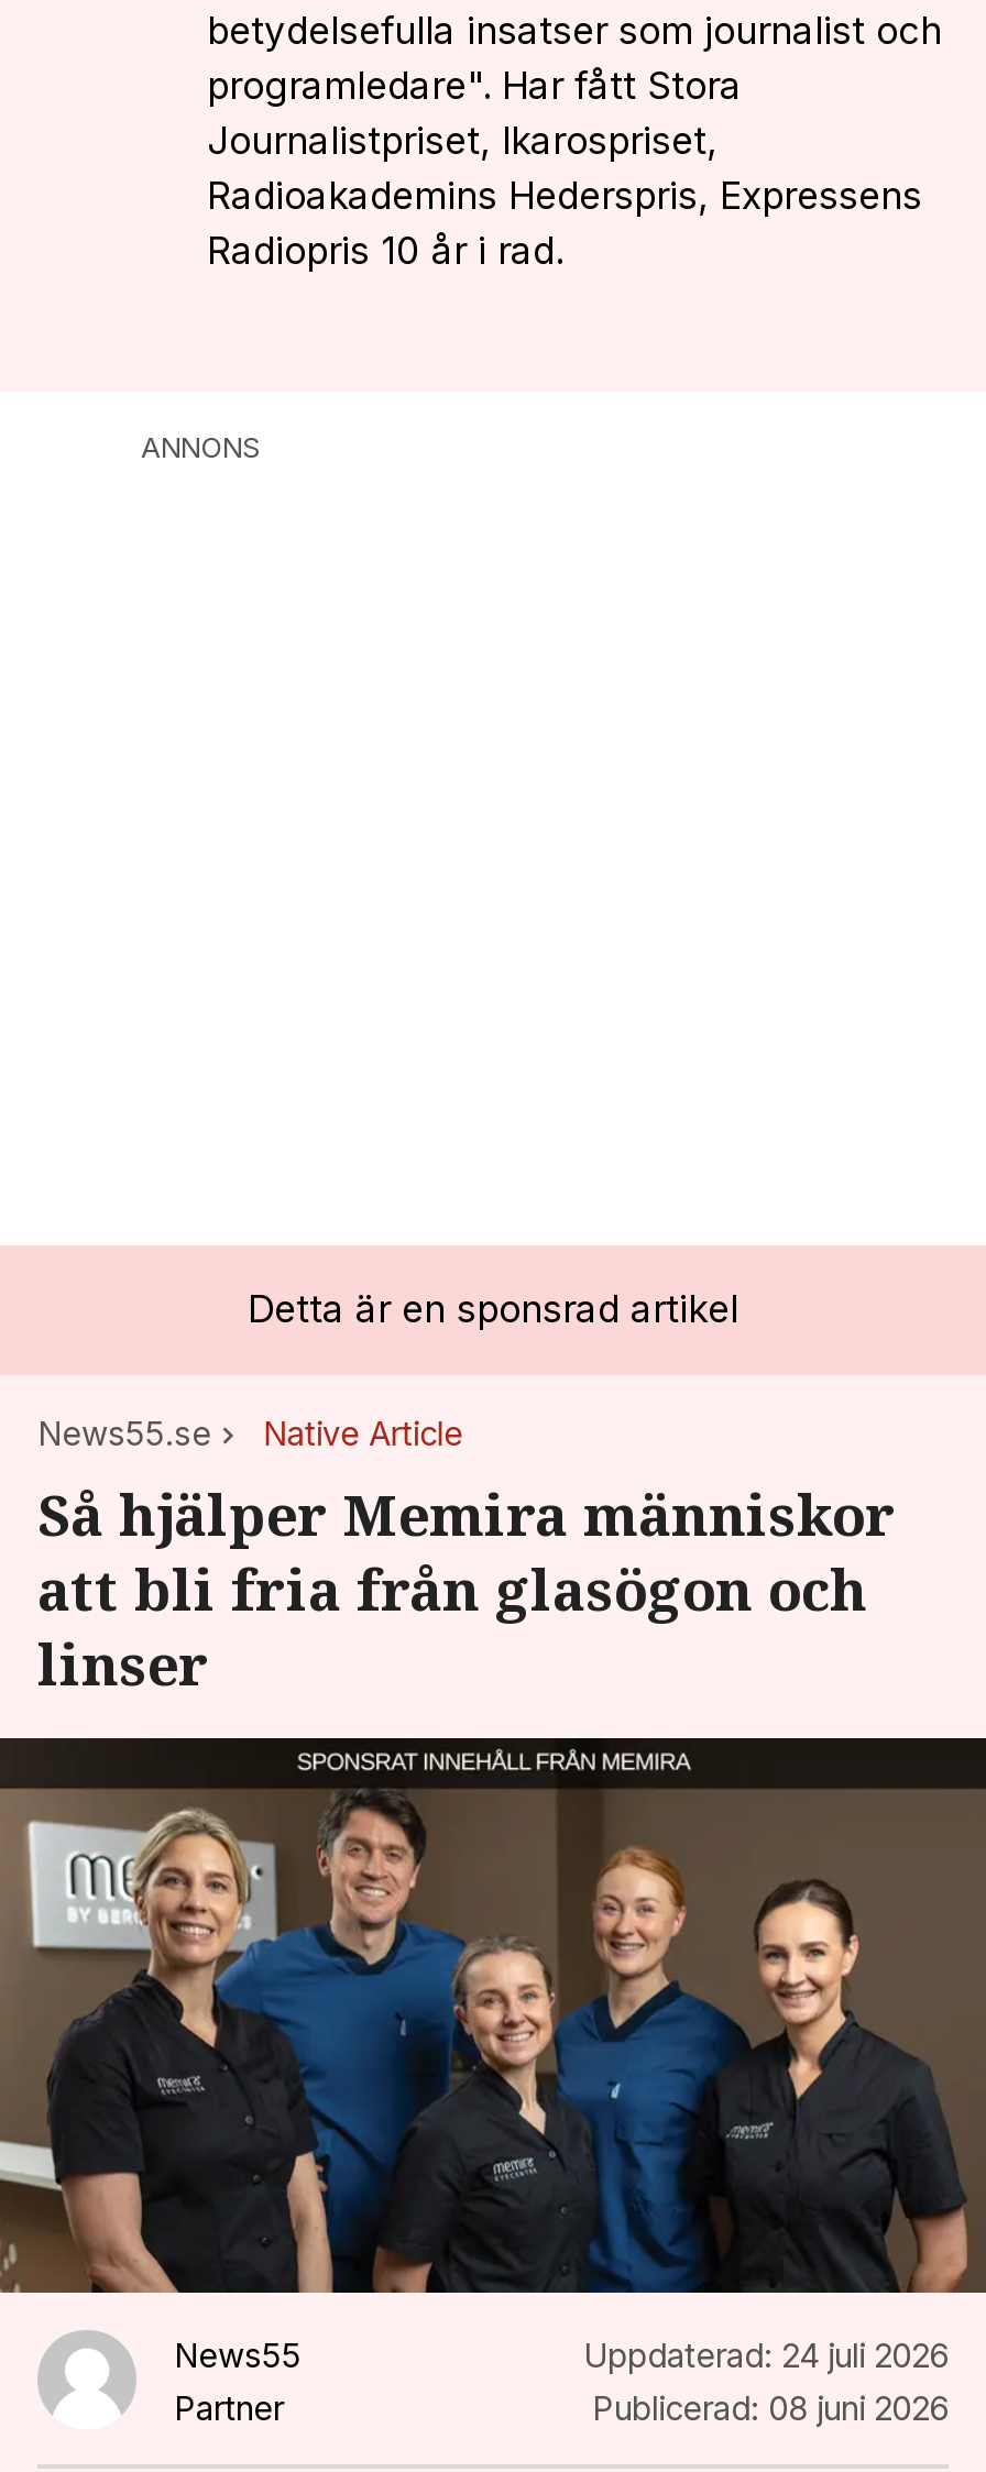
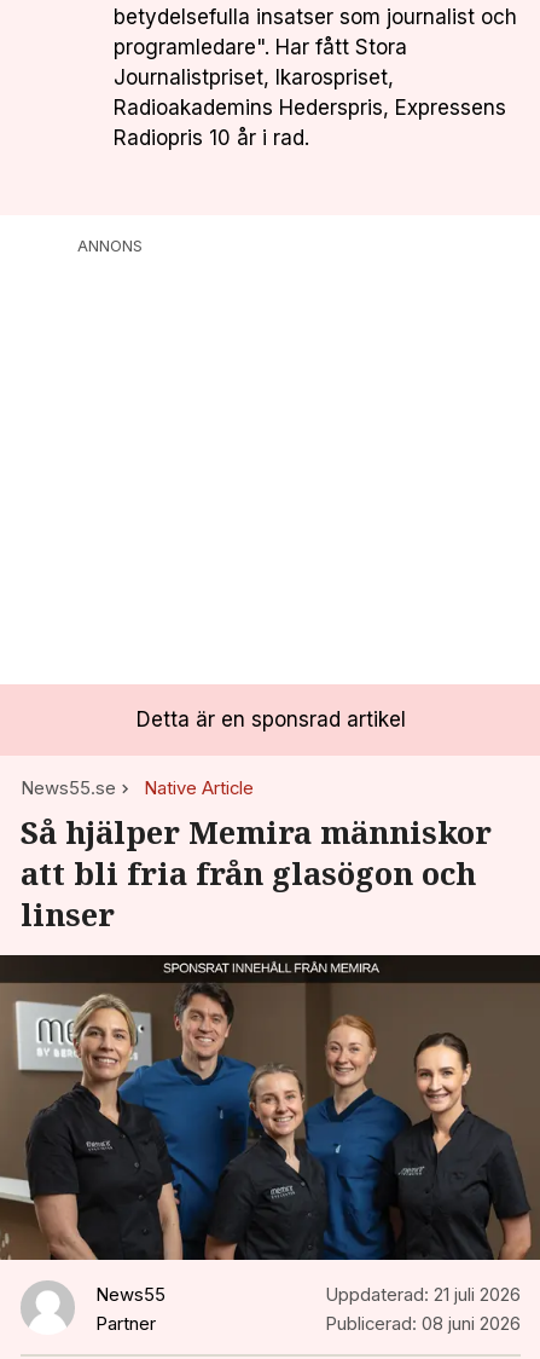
- Uppdaterad: 24 juli 2026
+ Uppdaterad: 21 juli 2026
